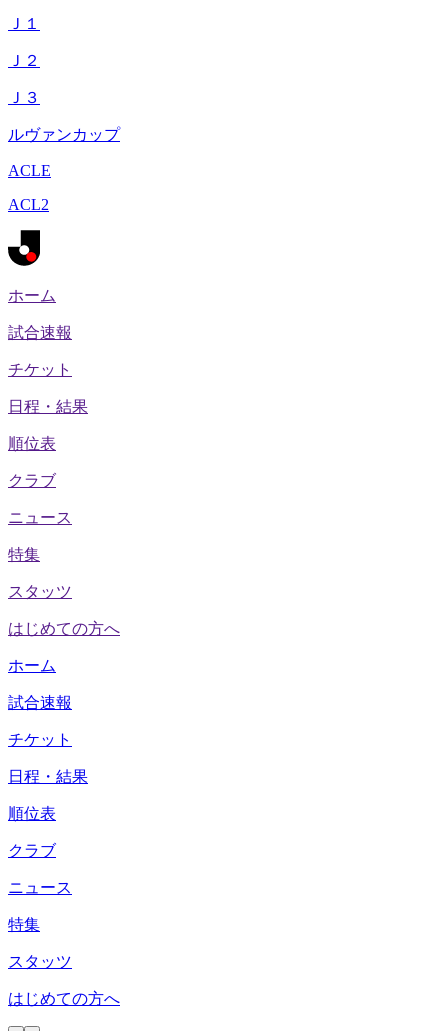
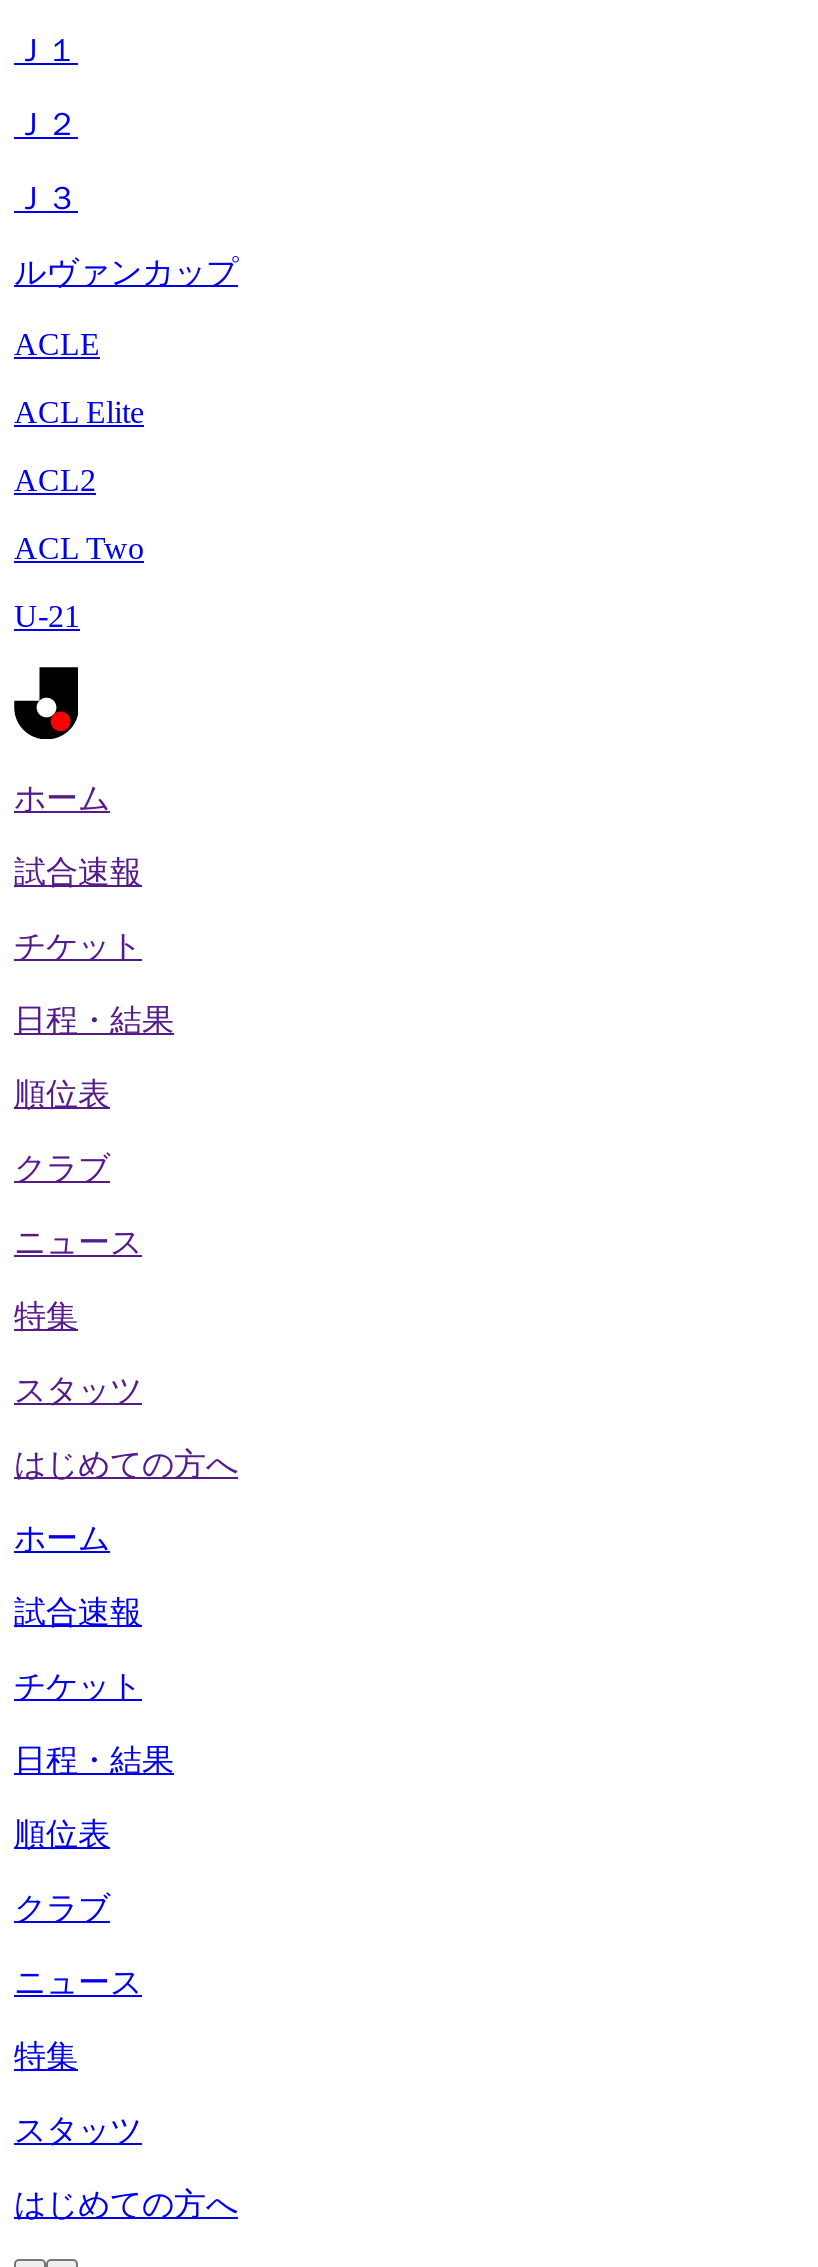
+ ACL Elite

+ ACL Two
+ U-21
